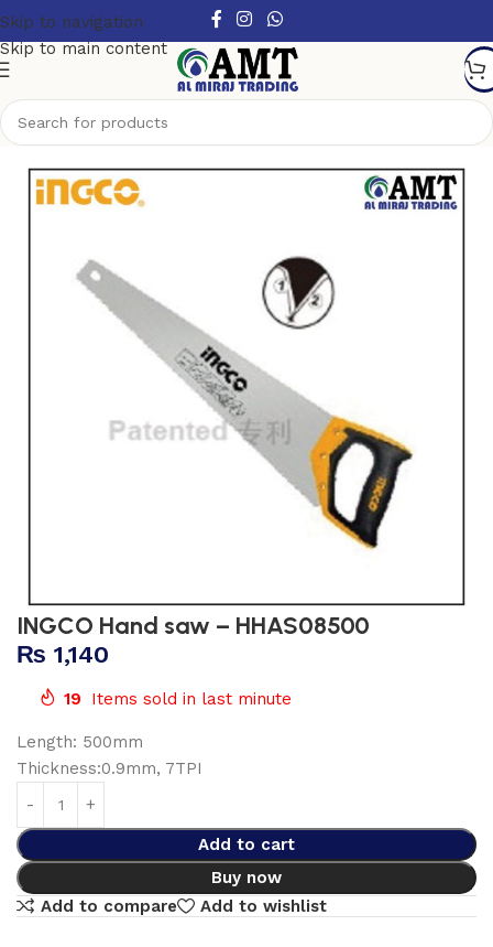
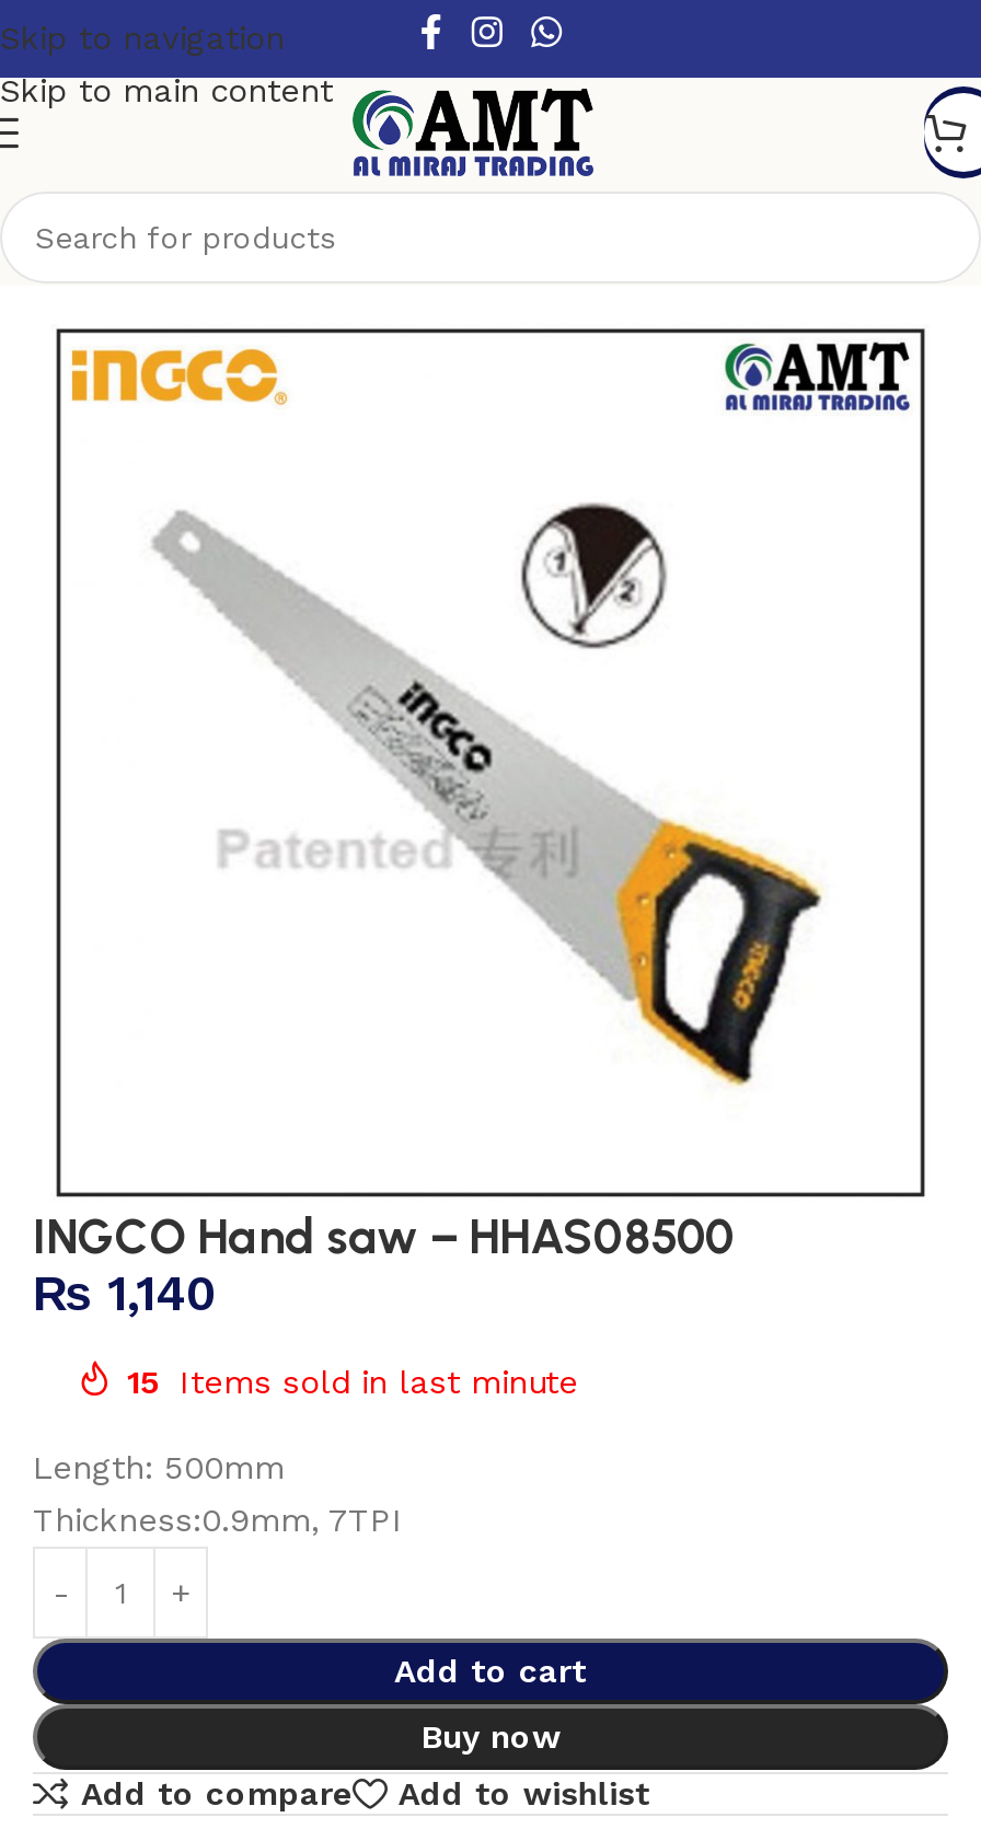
- 19 Items sold in last minute
+ 15 Items sold in last minute
